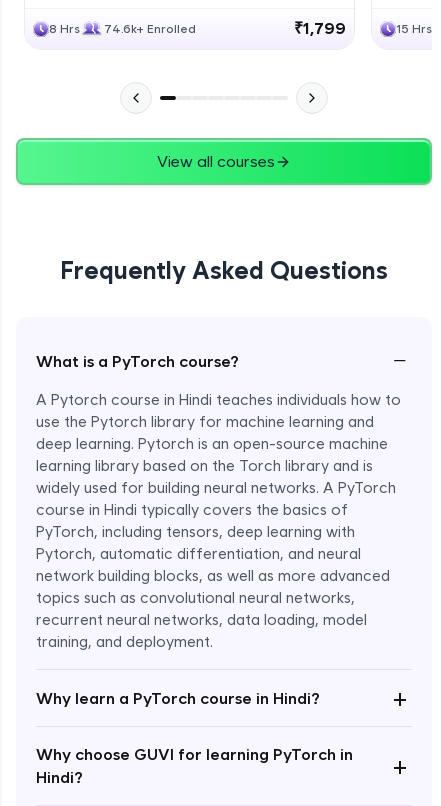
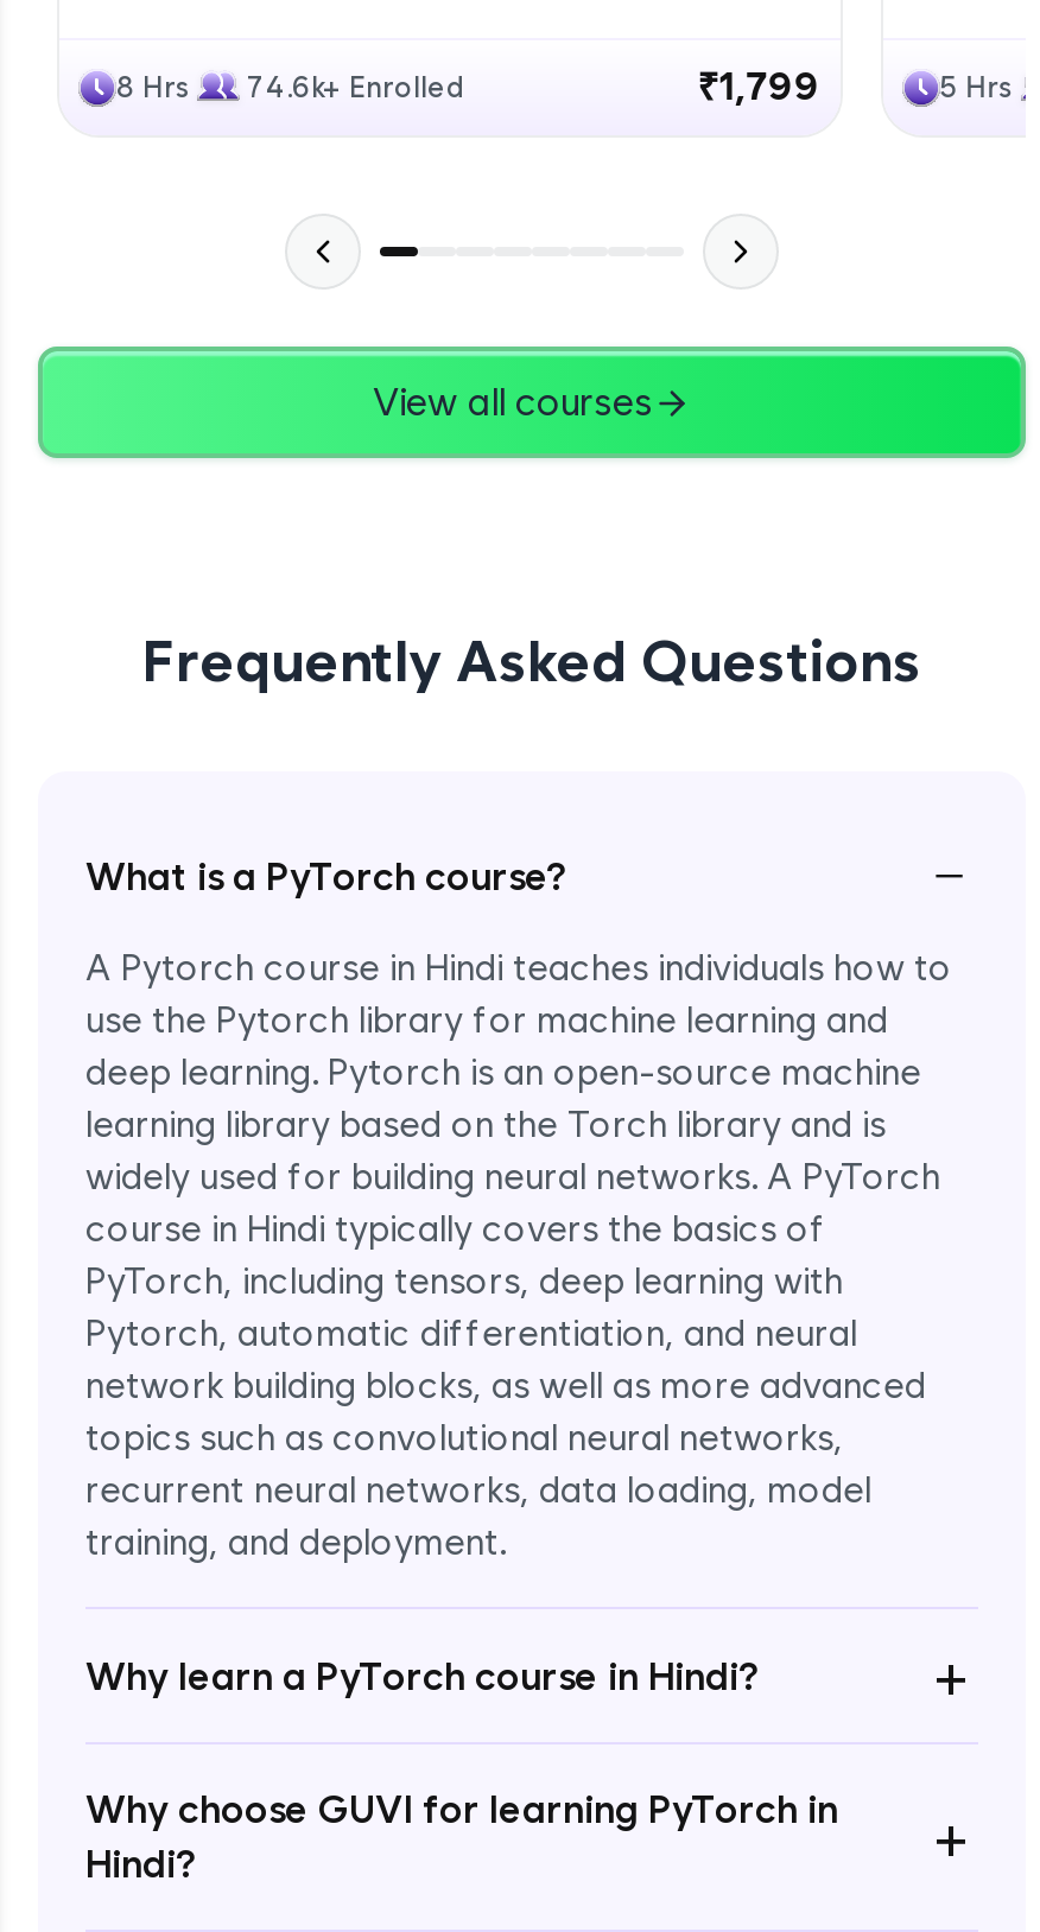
- 15 Hrs
+ 5 Hrs
